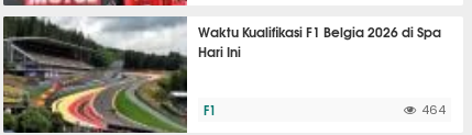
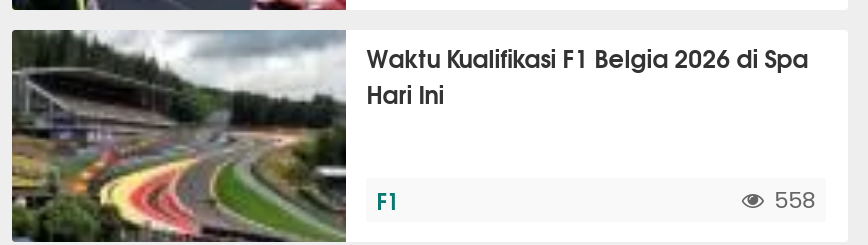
- 464
+ 558
